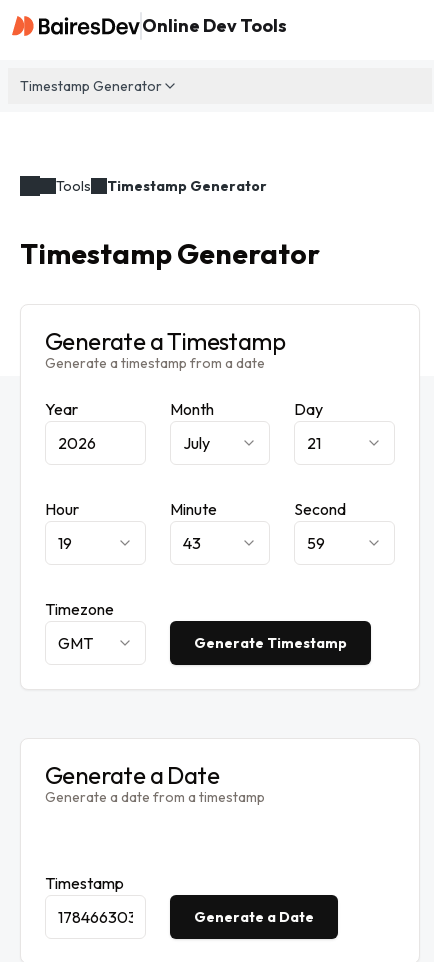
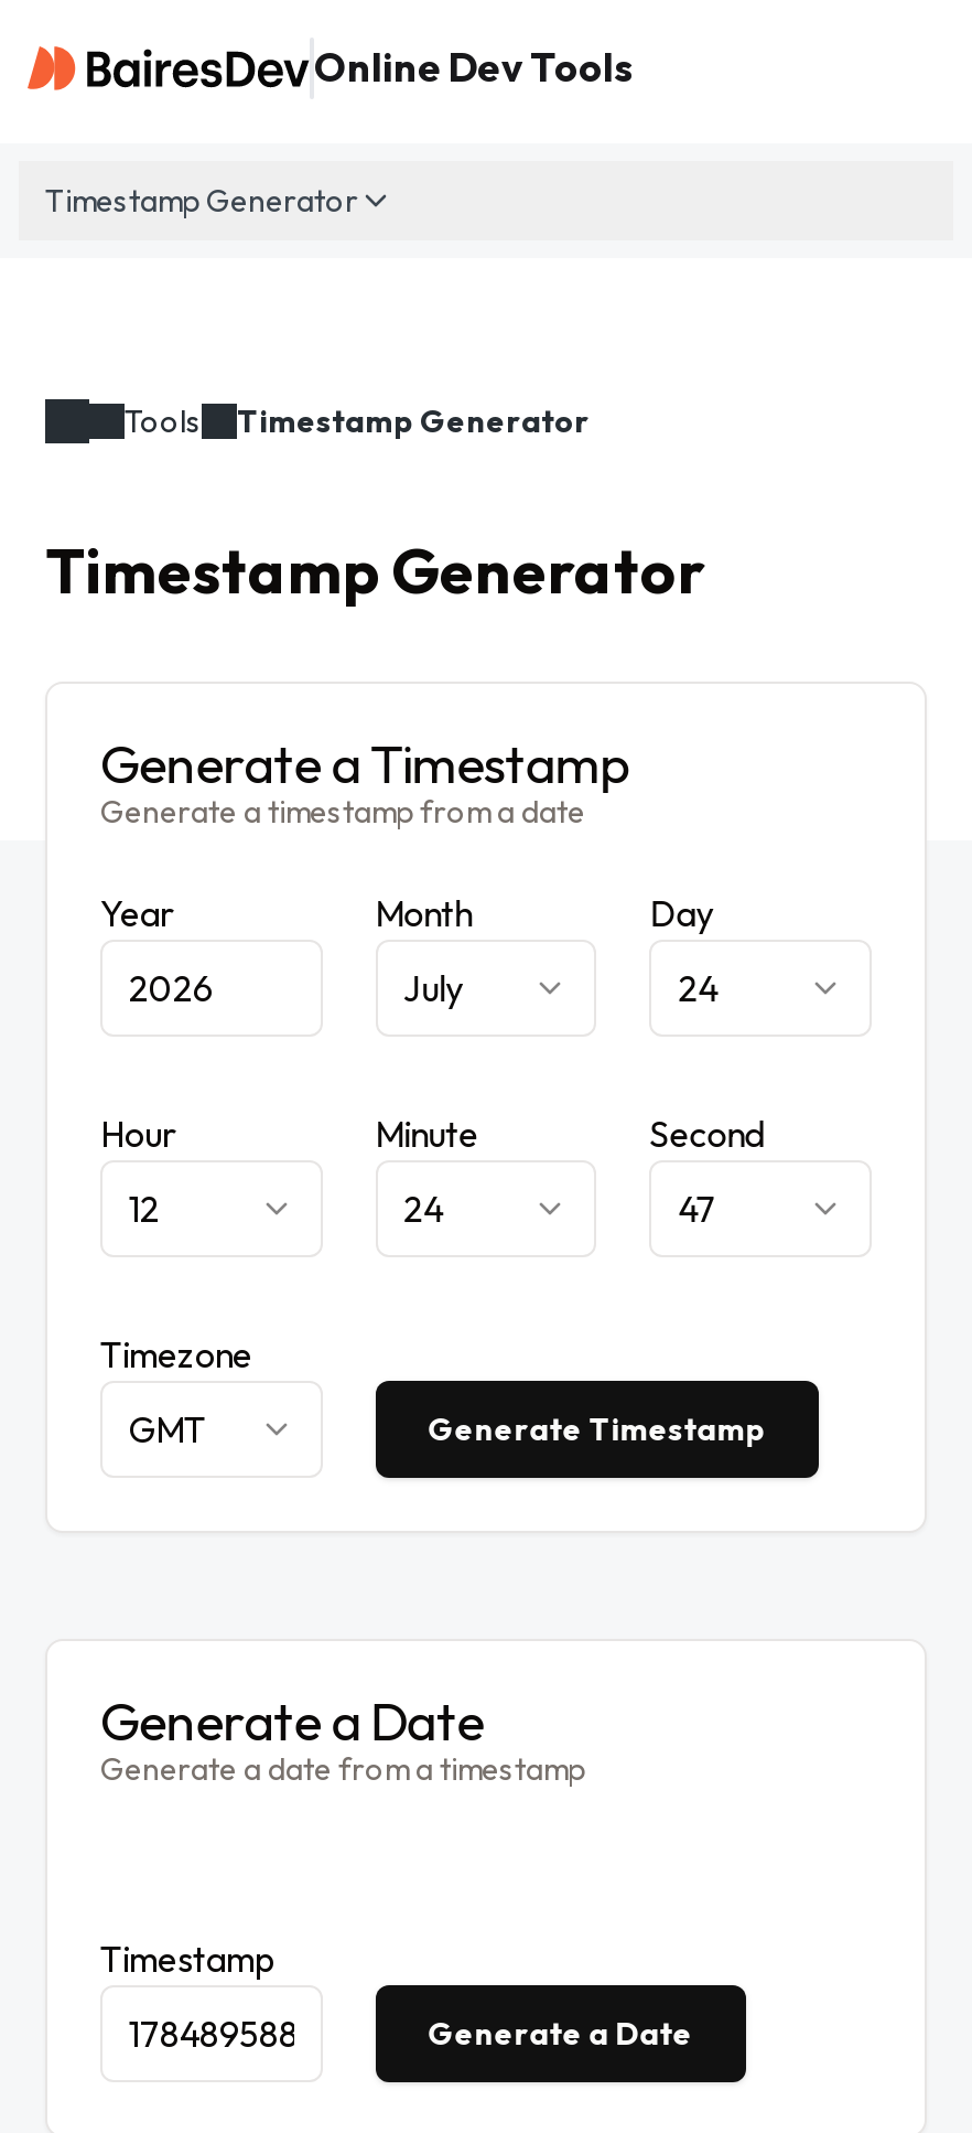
- 21
+ 24

- 19
+ 12

- 43
+ 24

- 59
+ 47
